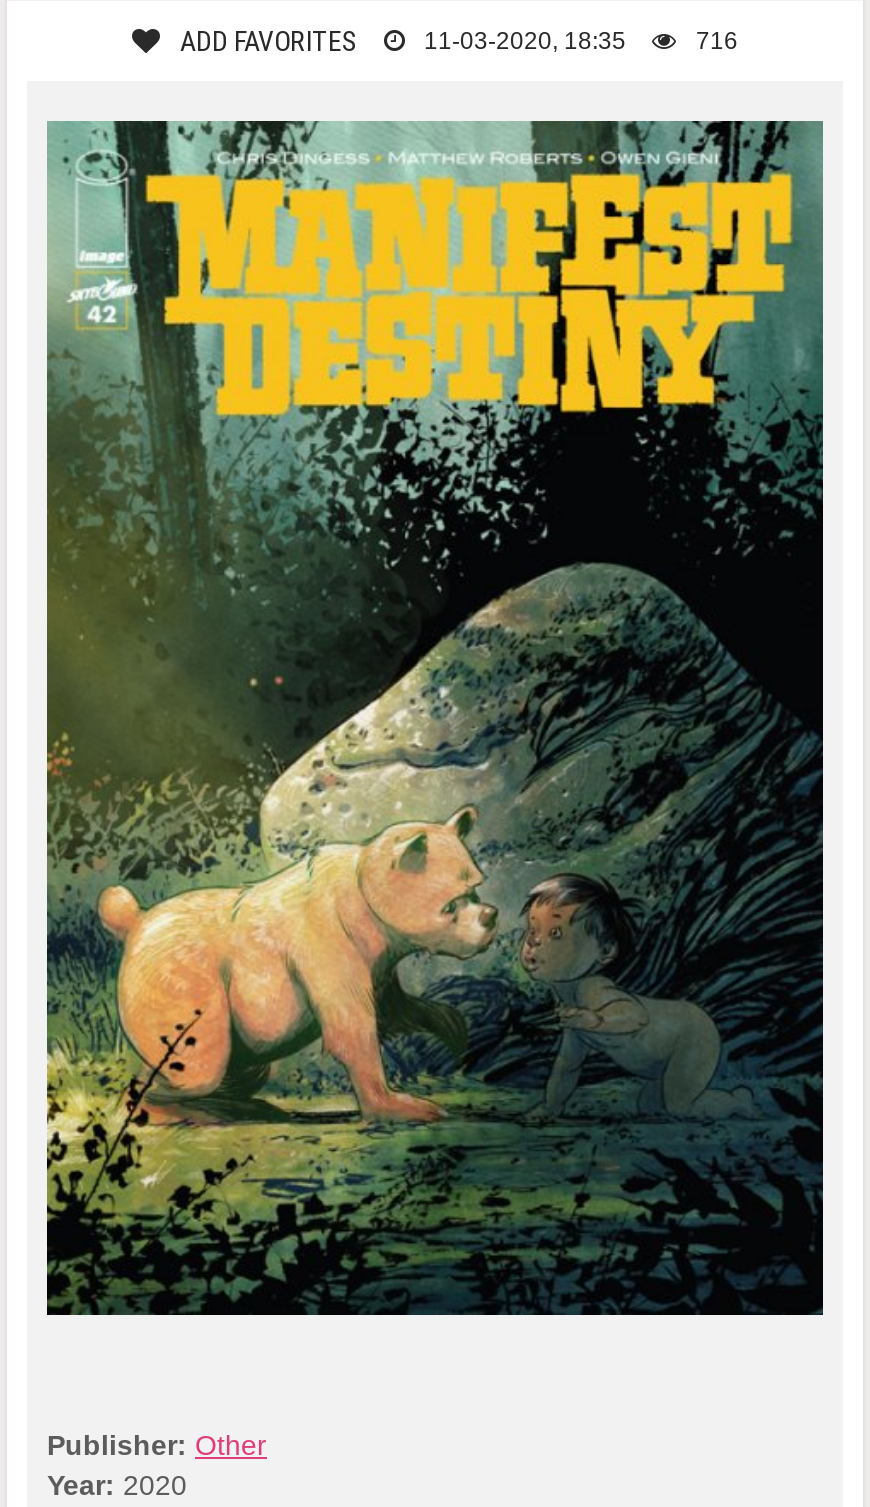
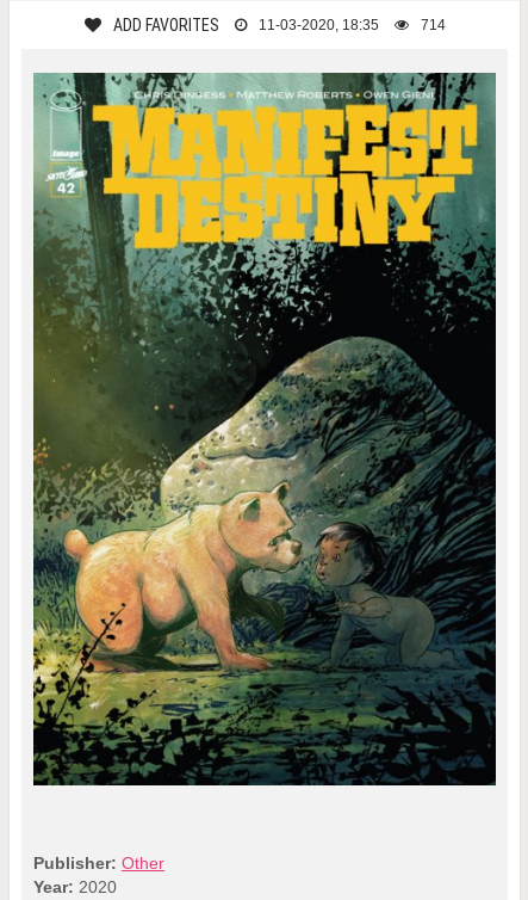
- 716
+ 714
